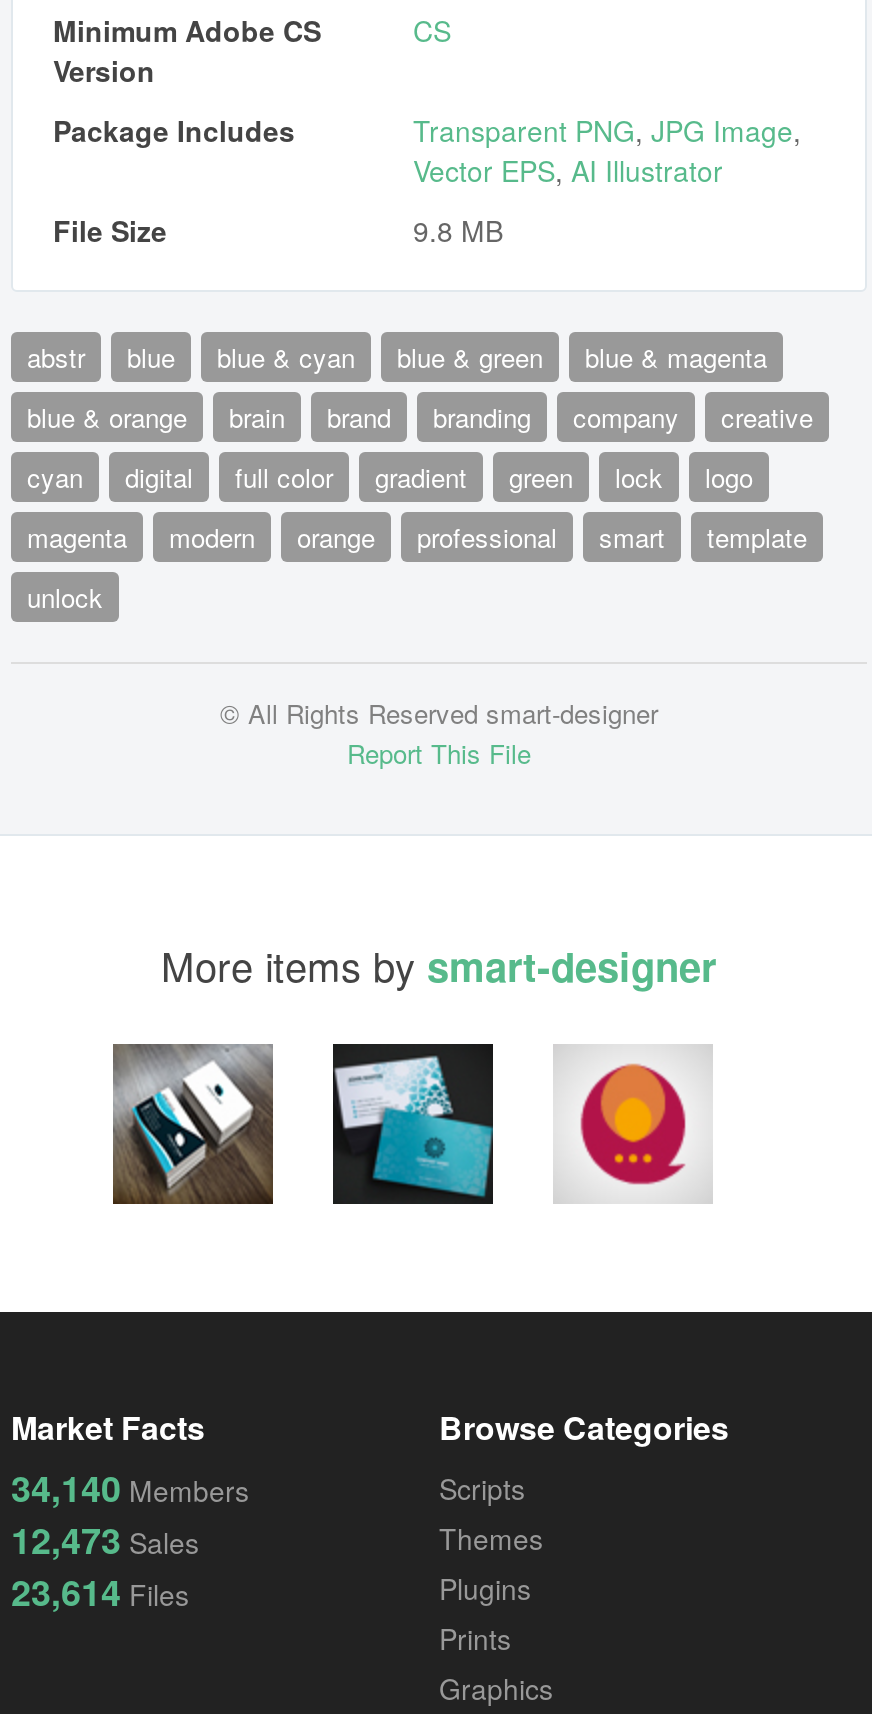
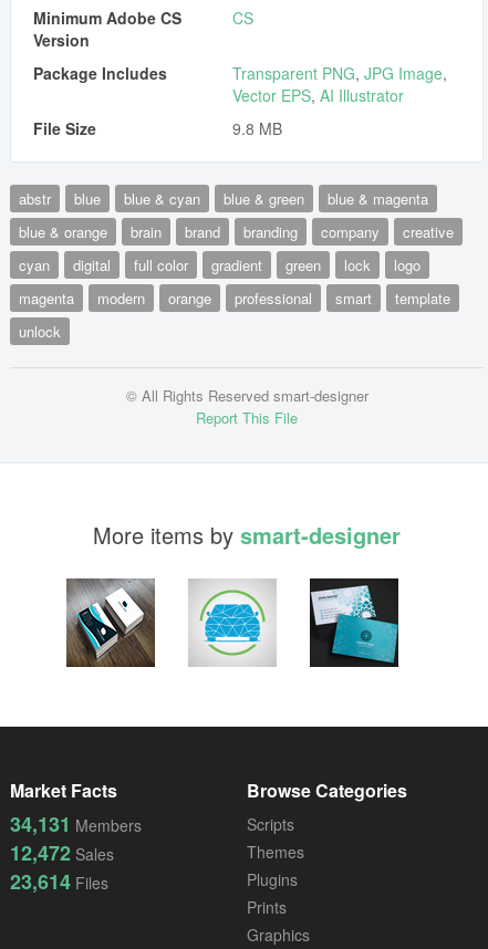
- [image]
+ [image]

- [image]
+ [image]

- 34,140 Members
+ 34,131 Members

- 12,473 Sales
+ 12,472 Sales
